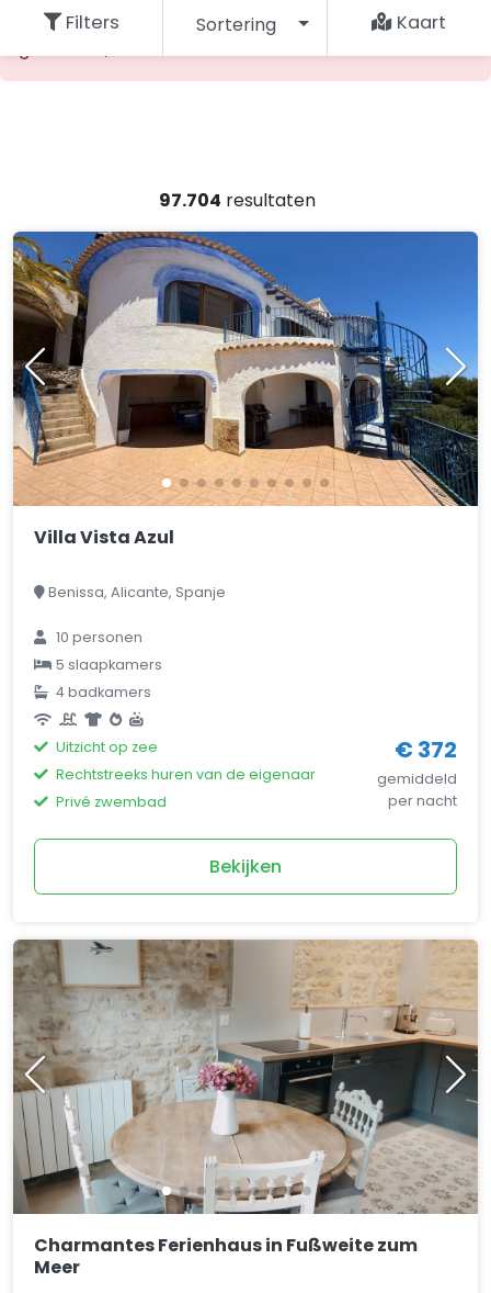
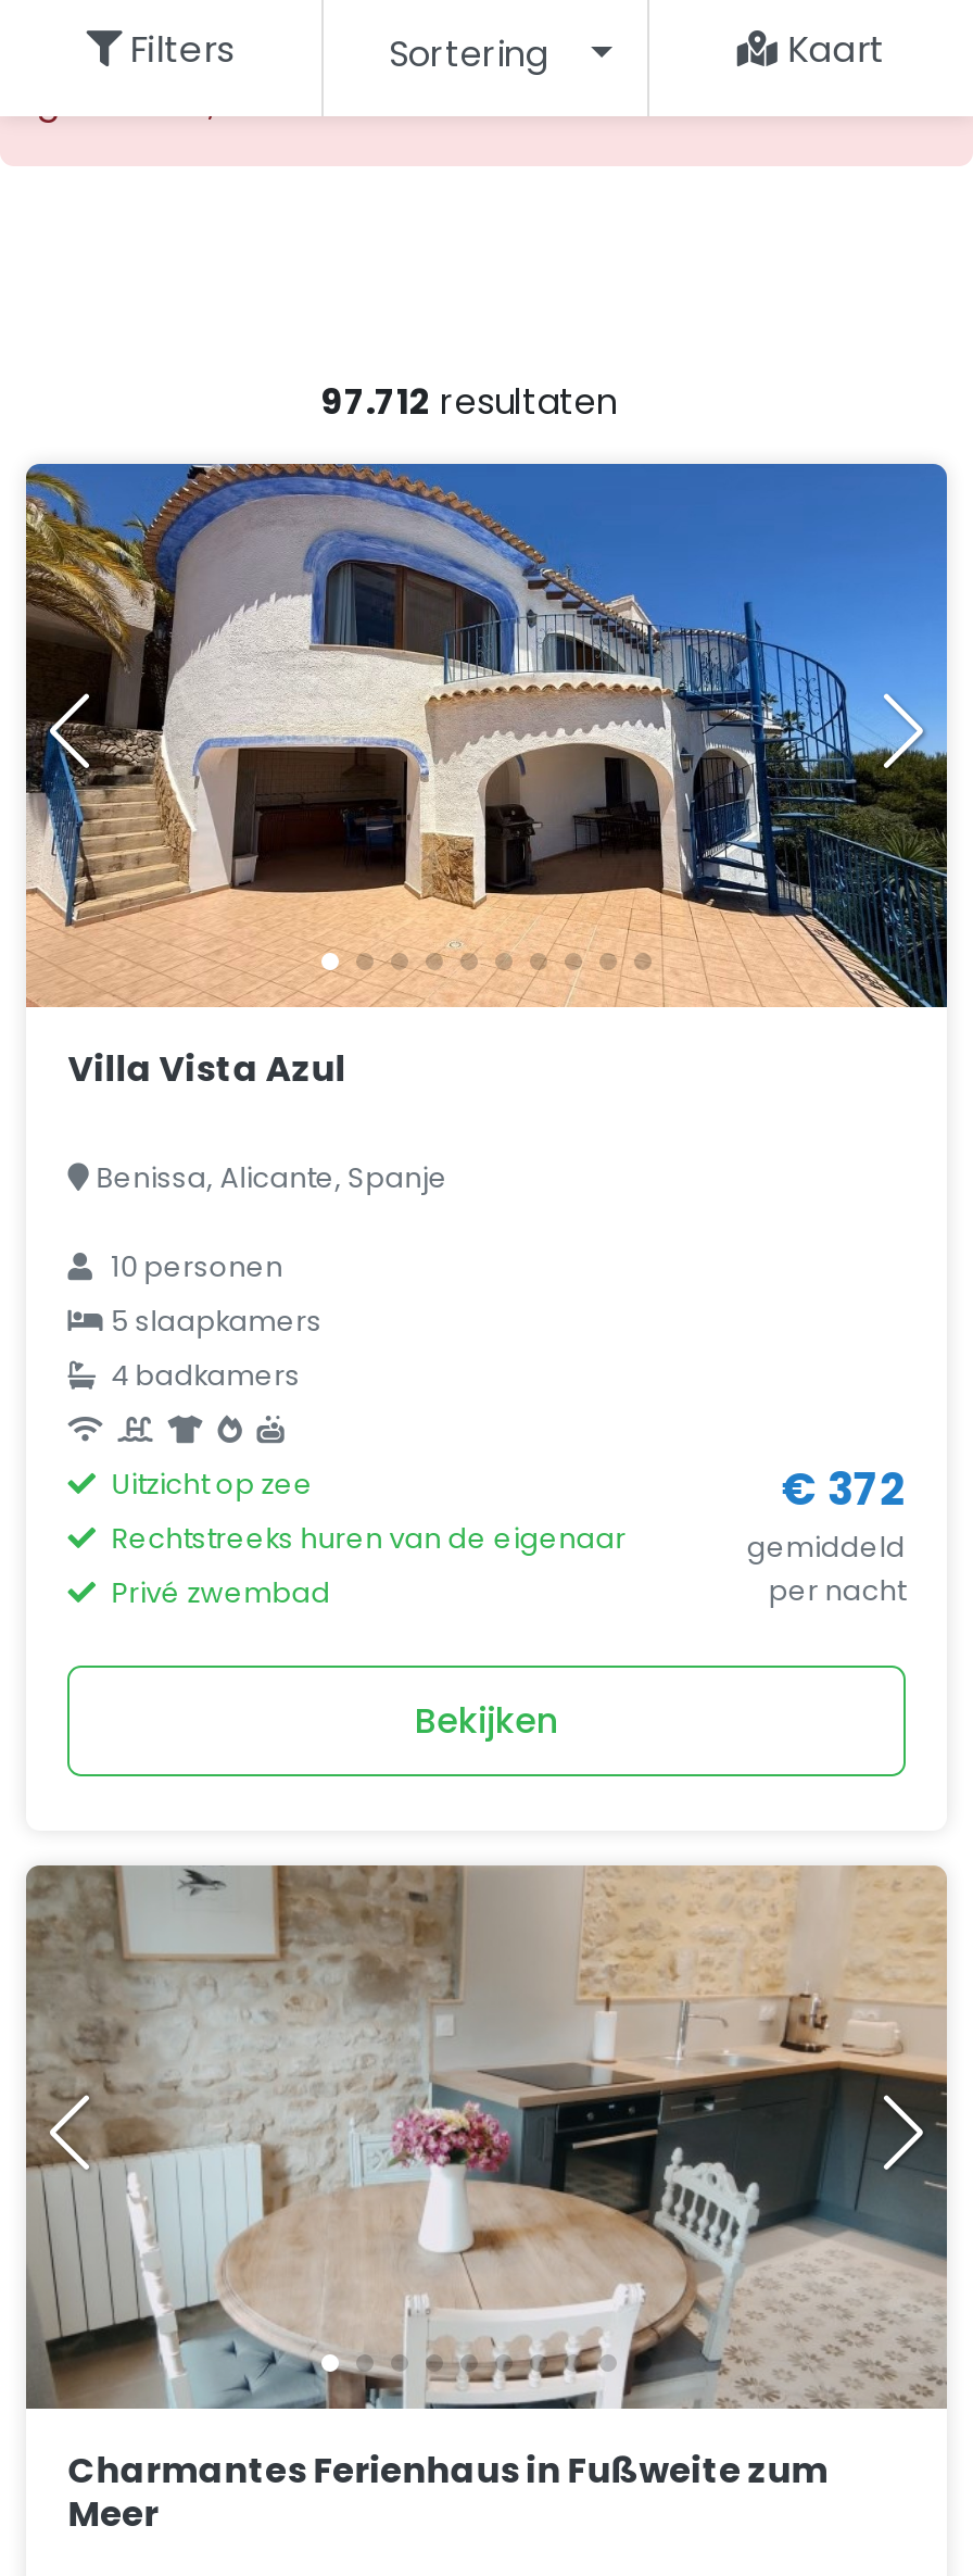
- 97.704 resultaten
+ 97.712 resultaten
